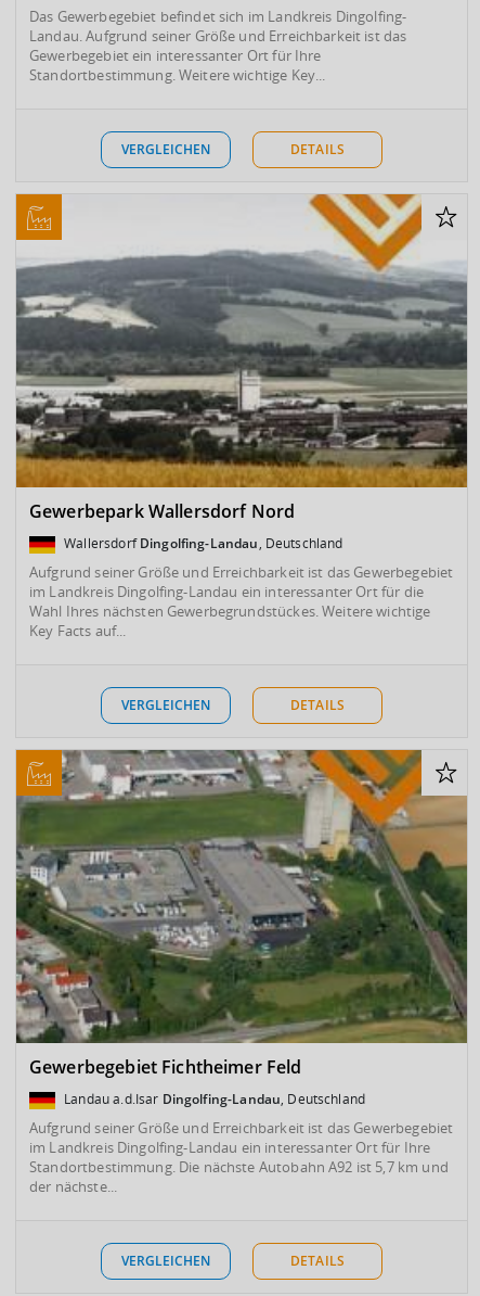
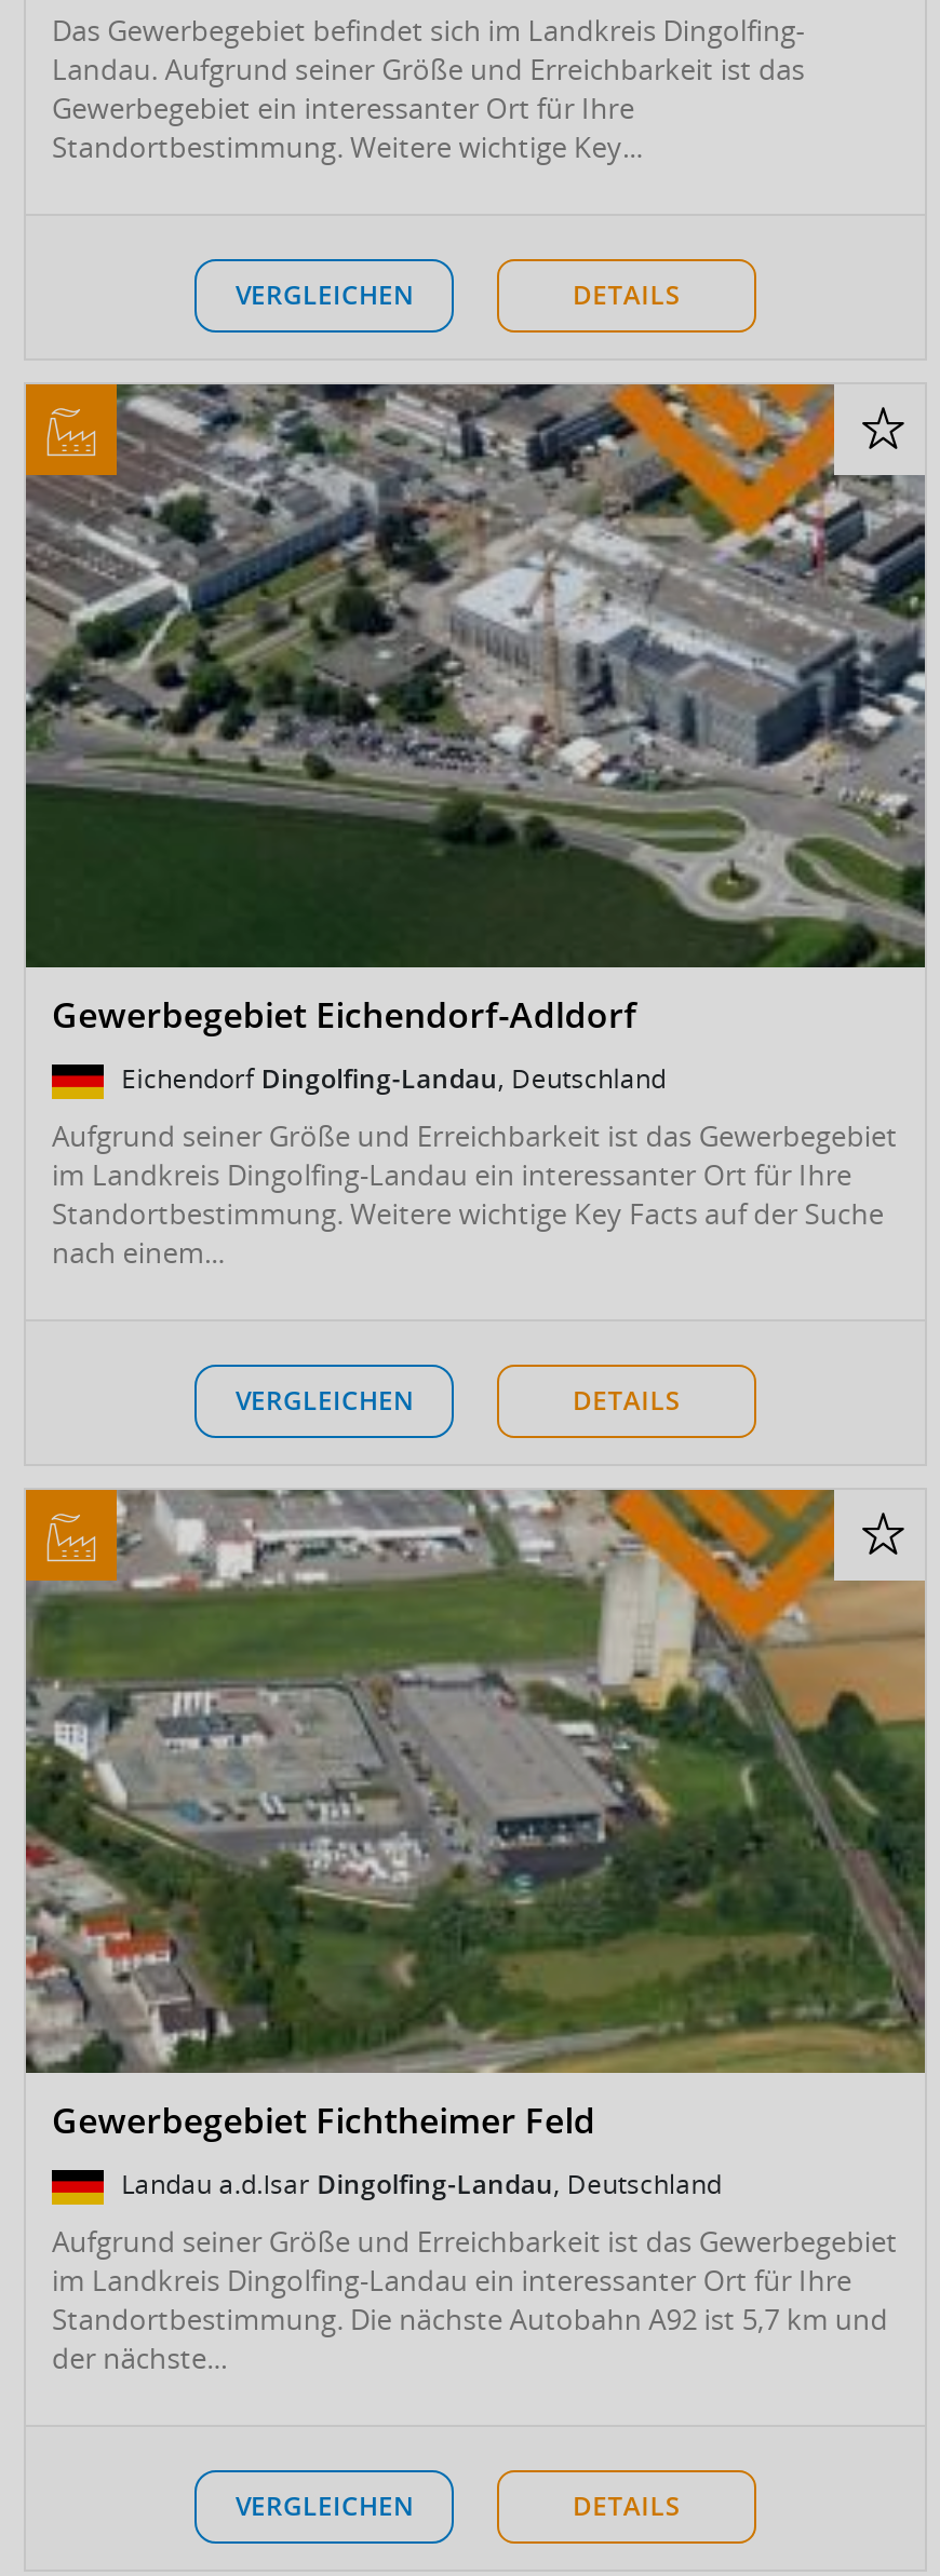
- [image]
- Gewerbepark Wallersdorf Nord
+ [image]
+ Gewerbegebiet Eichendorf-Adldorf

- Wallersdorf Dingolfing-Landau, Deutschland
+ Eichendorf Dingolfing-Landau, Deutschland

- im Landkreis Dingolfing-Landau ein interessanter Ort für die
- Wahl Ihres nächsten Gewerbegrundstückes. Weitere wichtige
- Key Facts auf...
+ im Landkreis Dingolfing-Landau ein interessanter Ort für Ihre
+ Standortbestimmung. Weitere wichtige Key Facts auf der Suche
+ nach einem...
